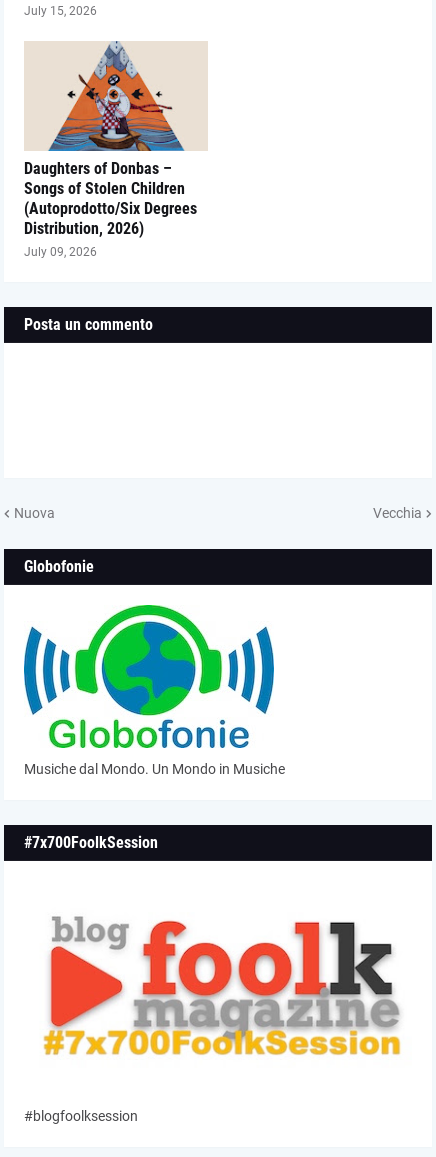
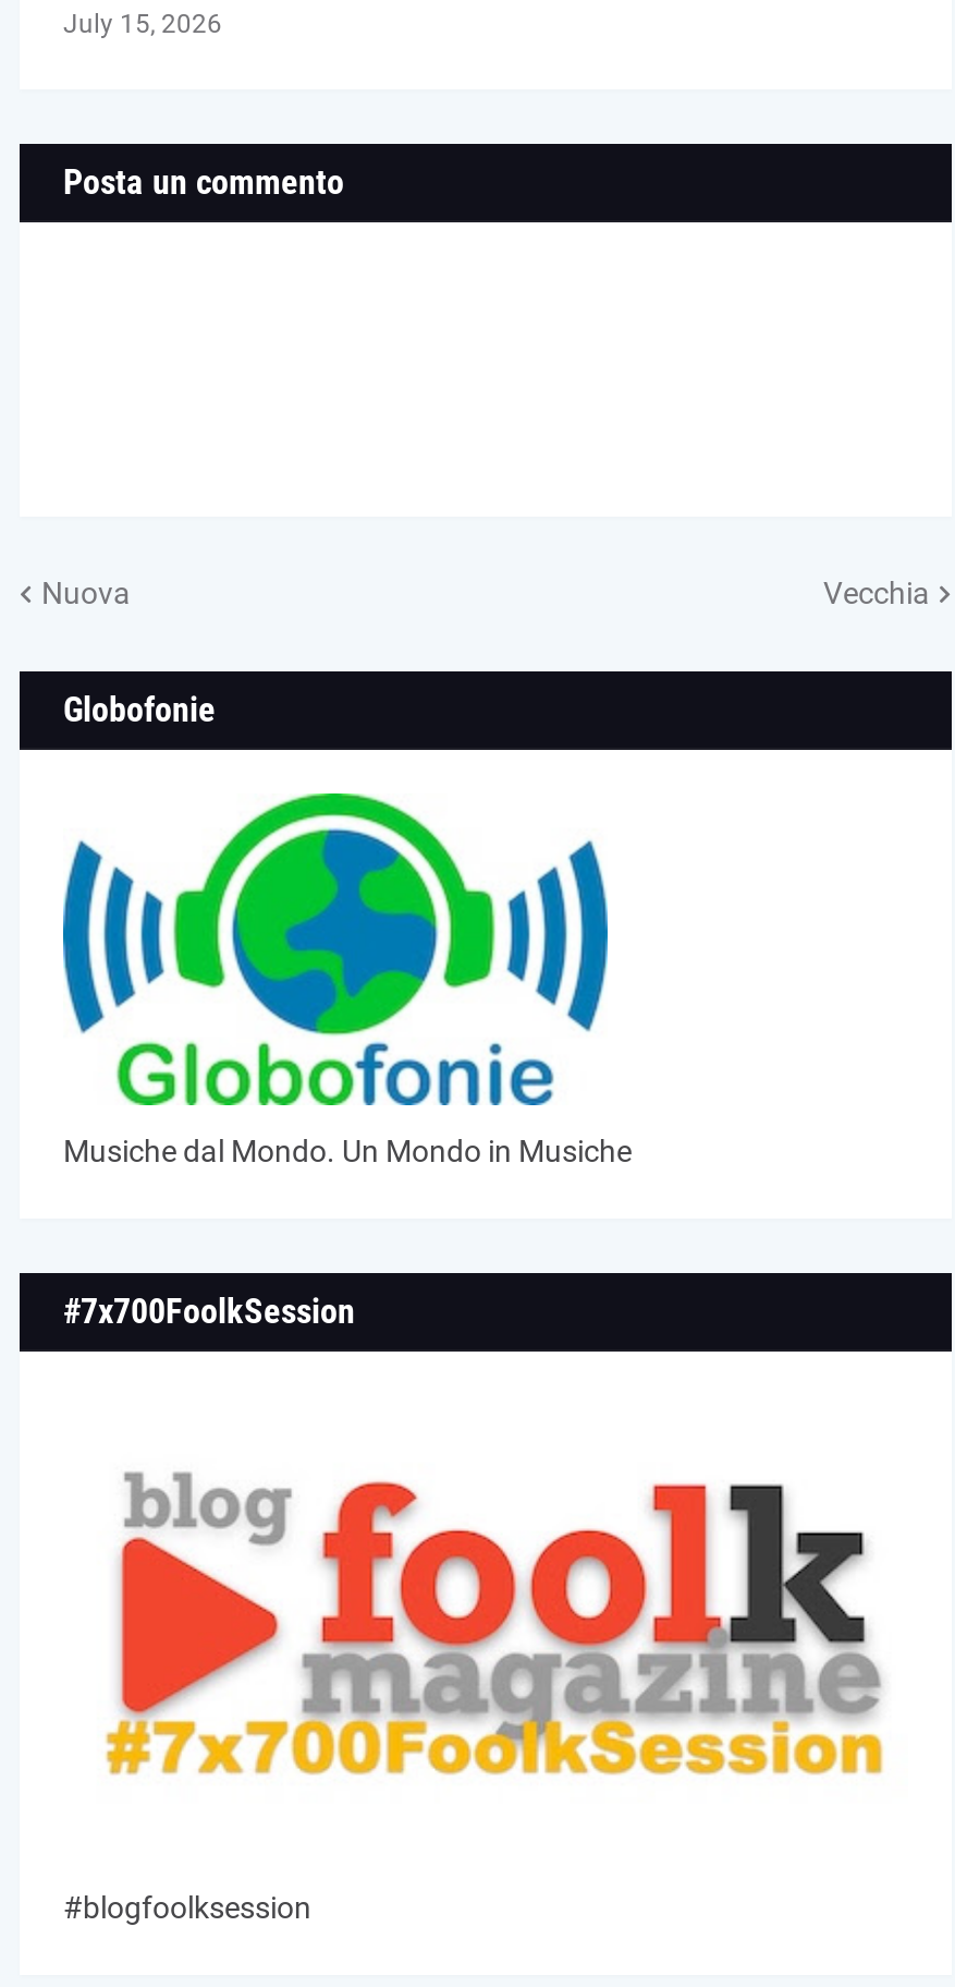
- [image]
- Daughters of Donbas –
- Songs of Stolen Children
- (Autoprodotto/Six Degrees
- Distribution, 2026)
- July 09, 2026
